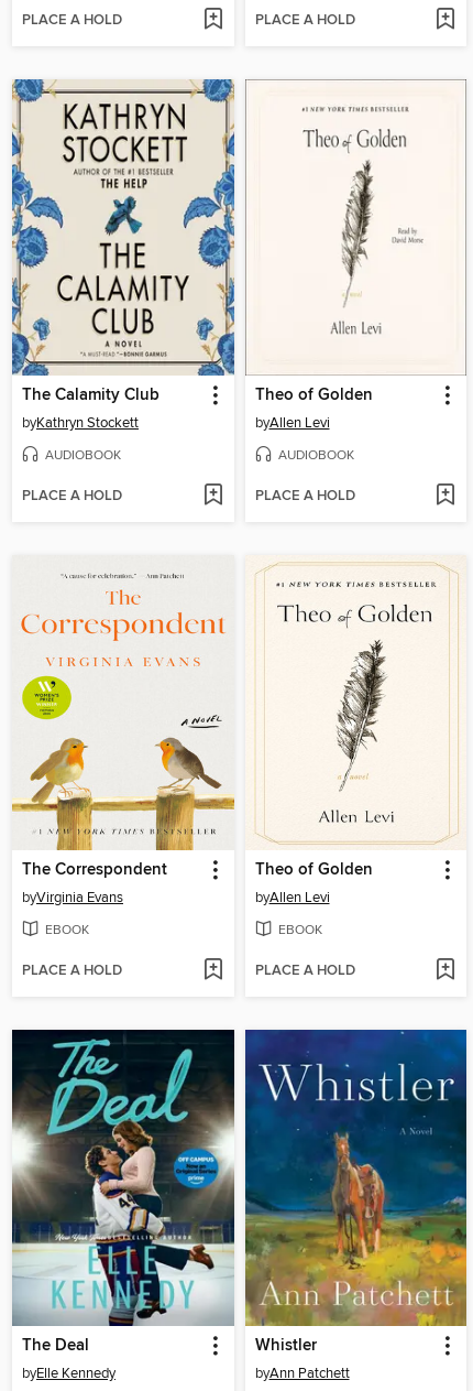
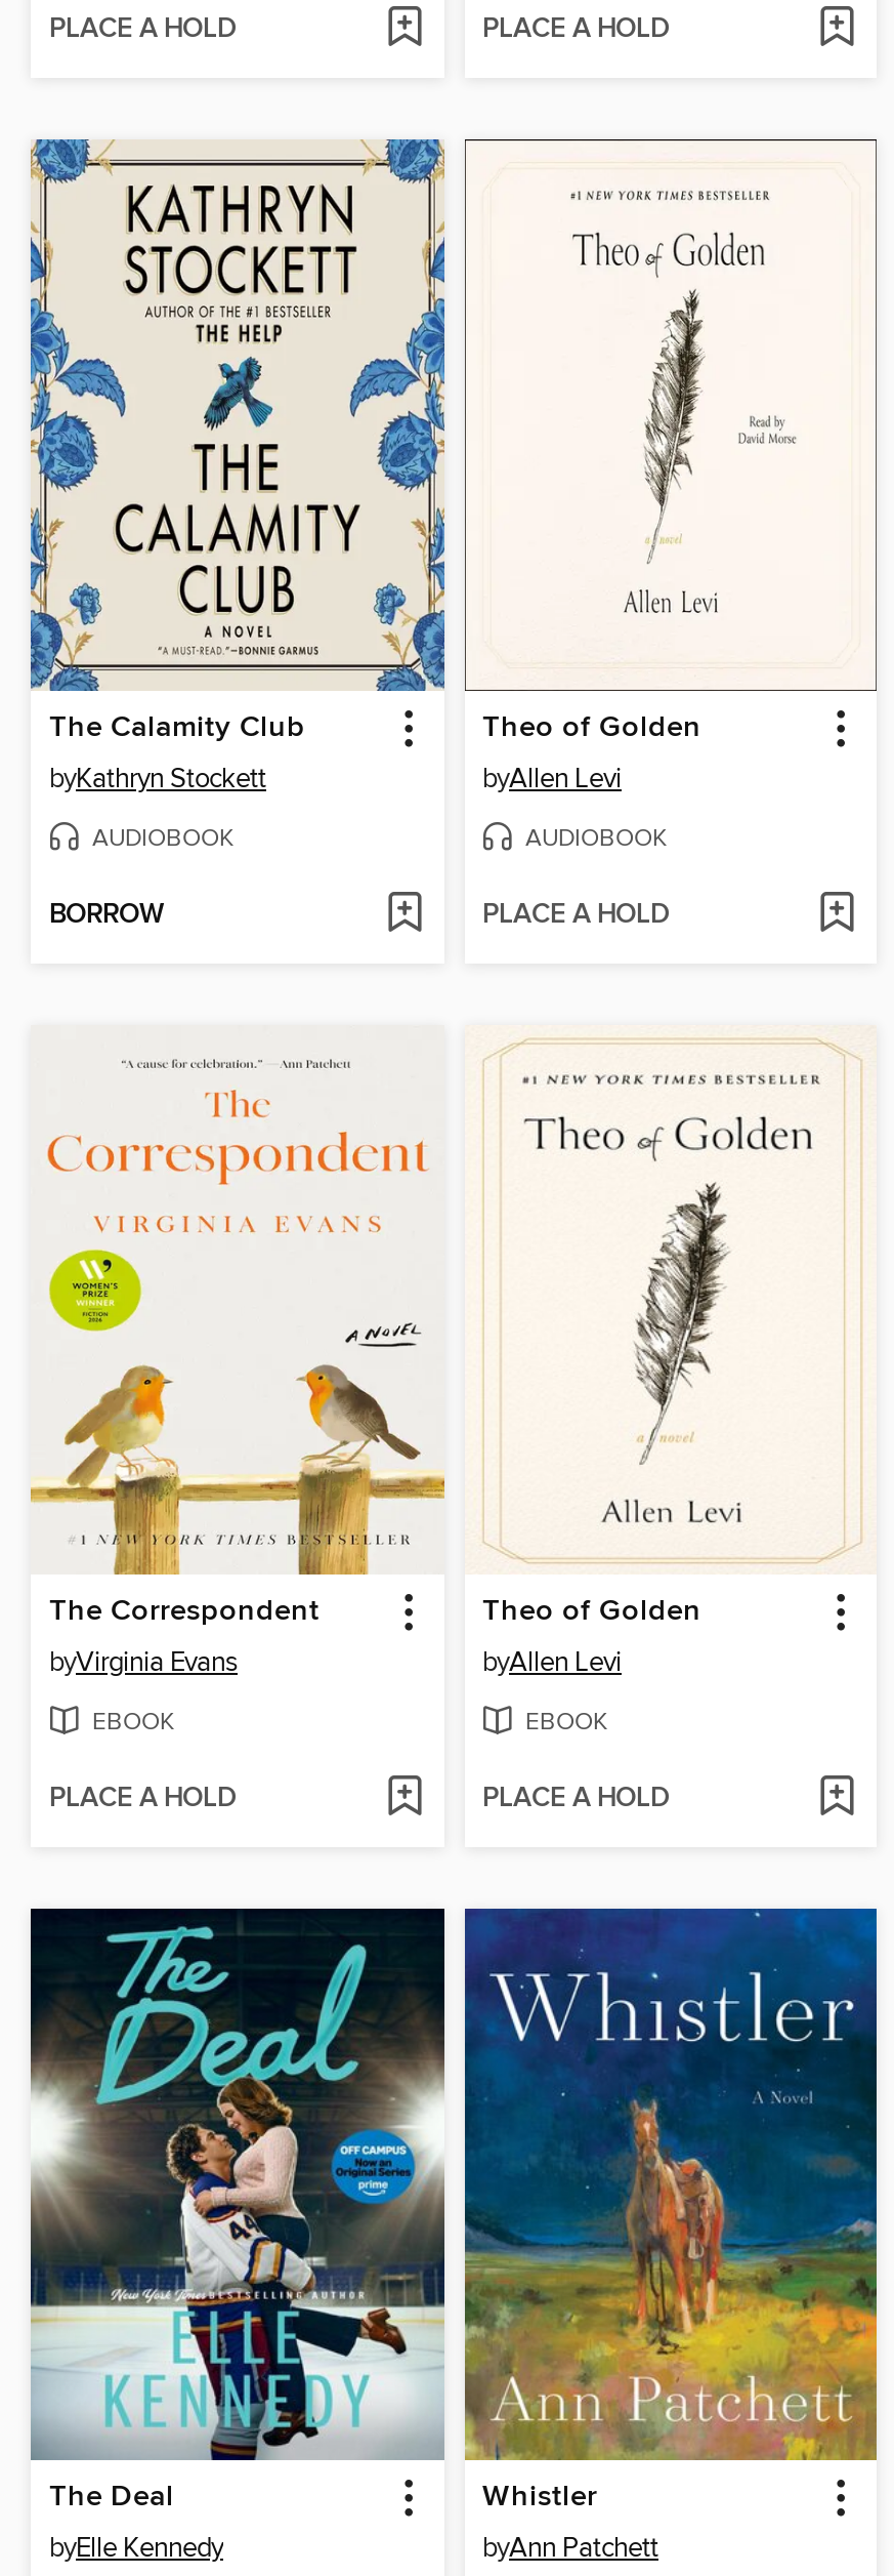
- PLACE A HOLD
+ BORROW
